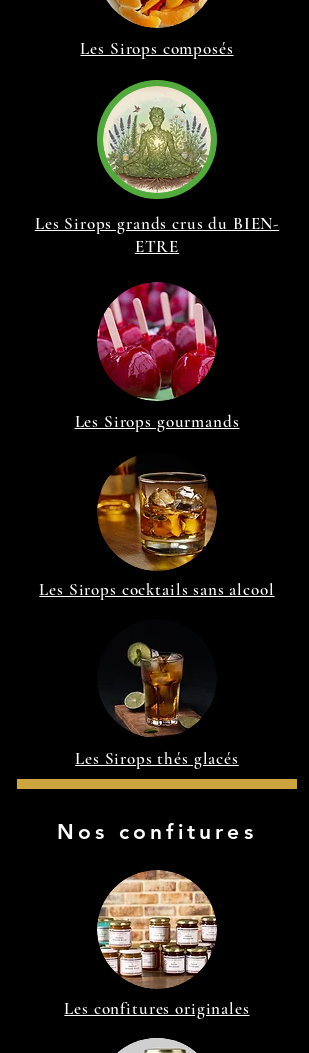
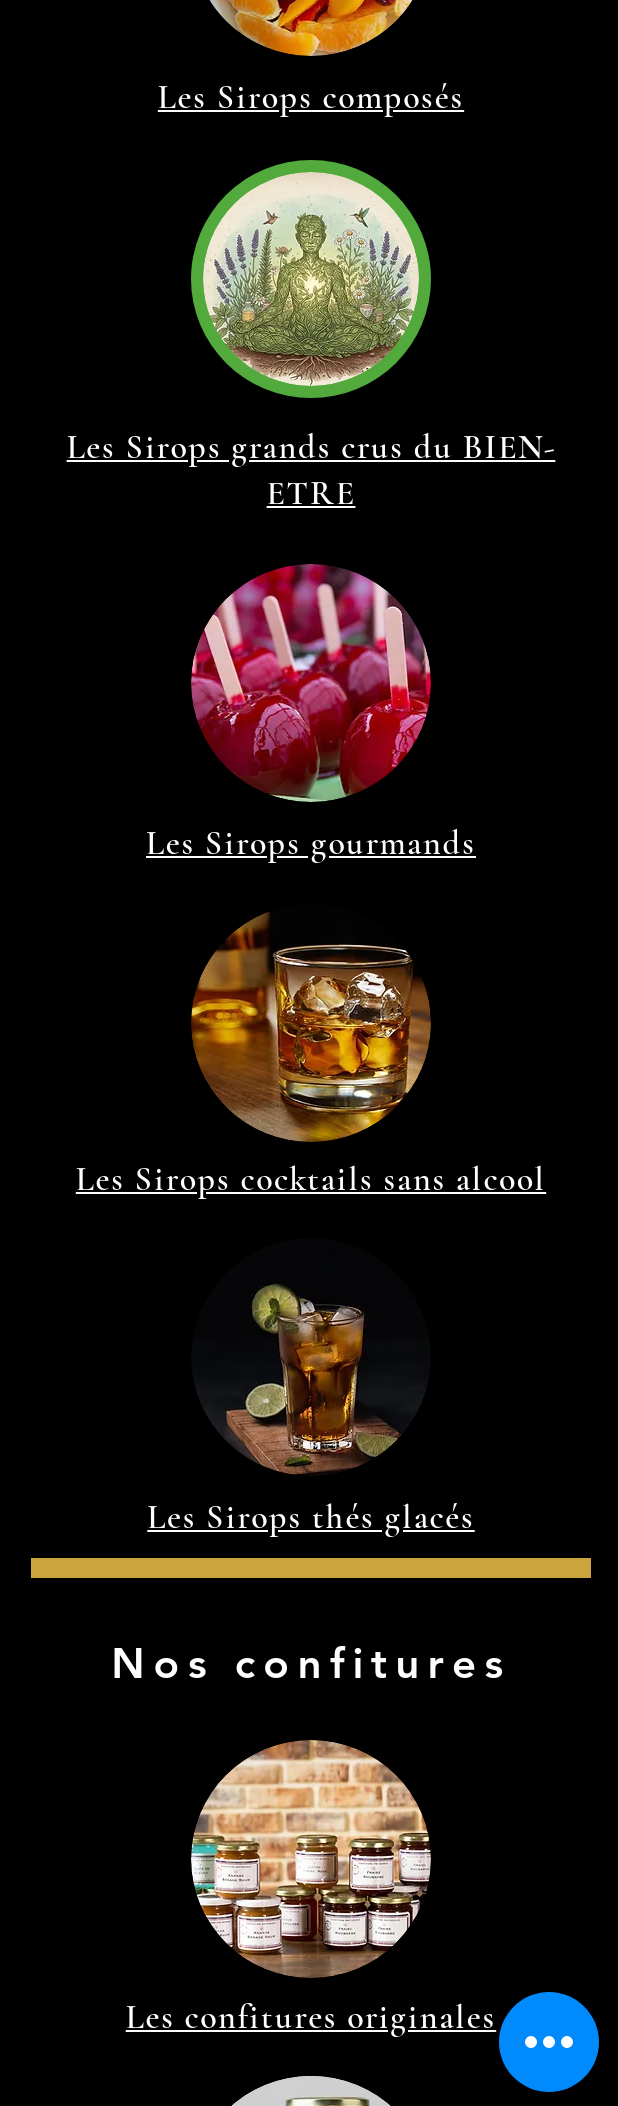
+ [image]
